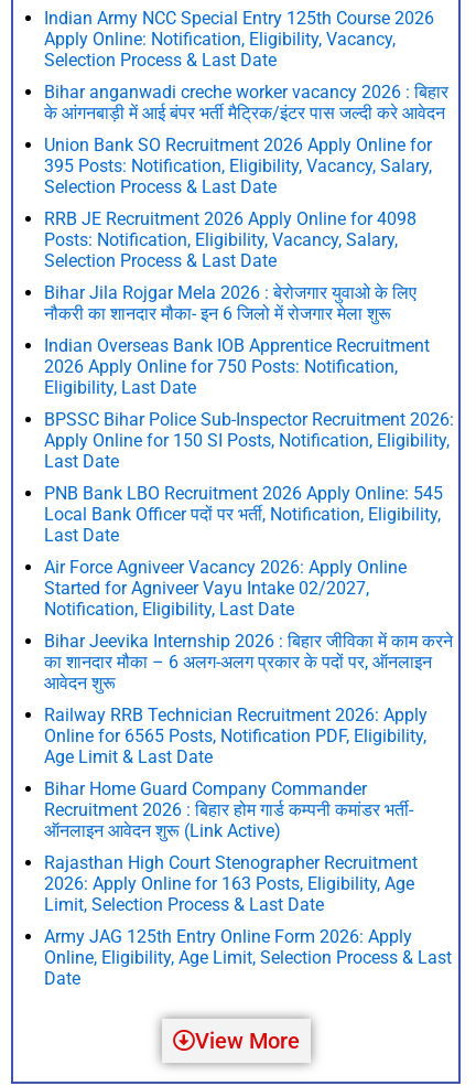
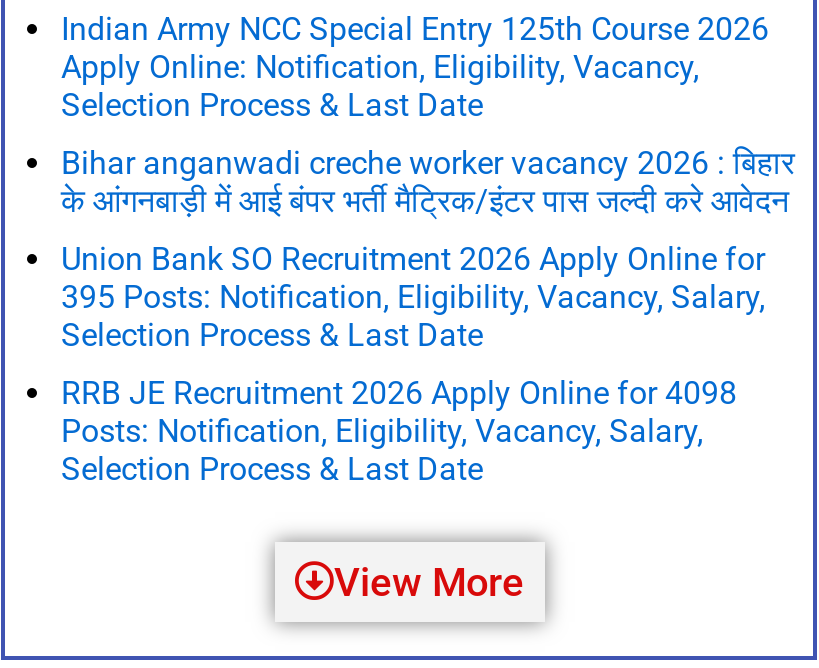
- Bihar Jila Rojgar Mela 2026 : बेरोजगार युवाओ के लिए
- नौकरी का शानदार मौका- इन 6 जिलो में रोजगार मेला शुरू
- Indian Overseas Bank IOB Apprentice Recruitment
- 2026 Apply Online for 750 Posts: Notification,
- Eligibility, Last Date
- BPSSC Bihar Police Sub-Inspector Recruitment 2026:
- Apply Online for 150 SI Posts, Notification, Eligibility,
- Last Date
- PNB Bank LBO Recruitment 2026 Apply Online: 545
- Local Bank Officer पदों पर भर्ती, Notification, Eligibility,
- Last Date
- Air Force Agniveer Vacancy 2026: Apply Online
- Started for Agniveer Vayu Intake 02/2027,
- Notification, Eligibility, Last Date
- Bihar Jeevika Internship 2026 : बिहार जीविका में काम करने
- का शानदार मौका – 6 अलग-अलग प्रकार के पदों पर, ऑनलाइन
- आवेदन शुरू
- Railway RRB Technician Recruitment 2026: Apply
- Online for 6565 Posts, Notification PDF, Eligibility,
- Age Limit & Last Date
- Bihar Home Guard Company Commander
- Recruitment 2026 : बिहार होम गार्ड कम्पनी कमांडर भर्ती-
- ऑनलाइन आवेदन शुरू (Link Active)
- Rajasthan High Court Stenographer Recruitment
- 2026: Apply Online for 163 Posts, Eligibility, Age
- Limit, Selection Process & Last Date
- Army JAG 125th Entry Online Form 2026: Apply
- Online, Eligibility, Age Limit, Selection Process & Last
- Date
